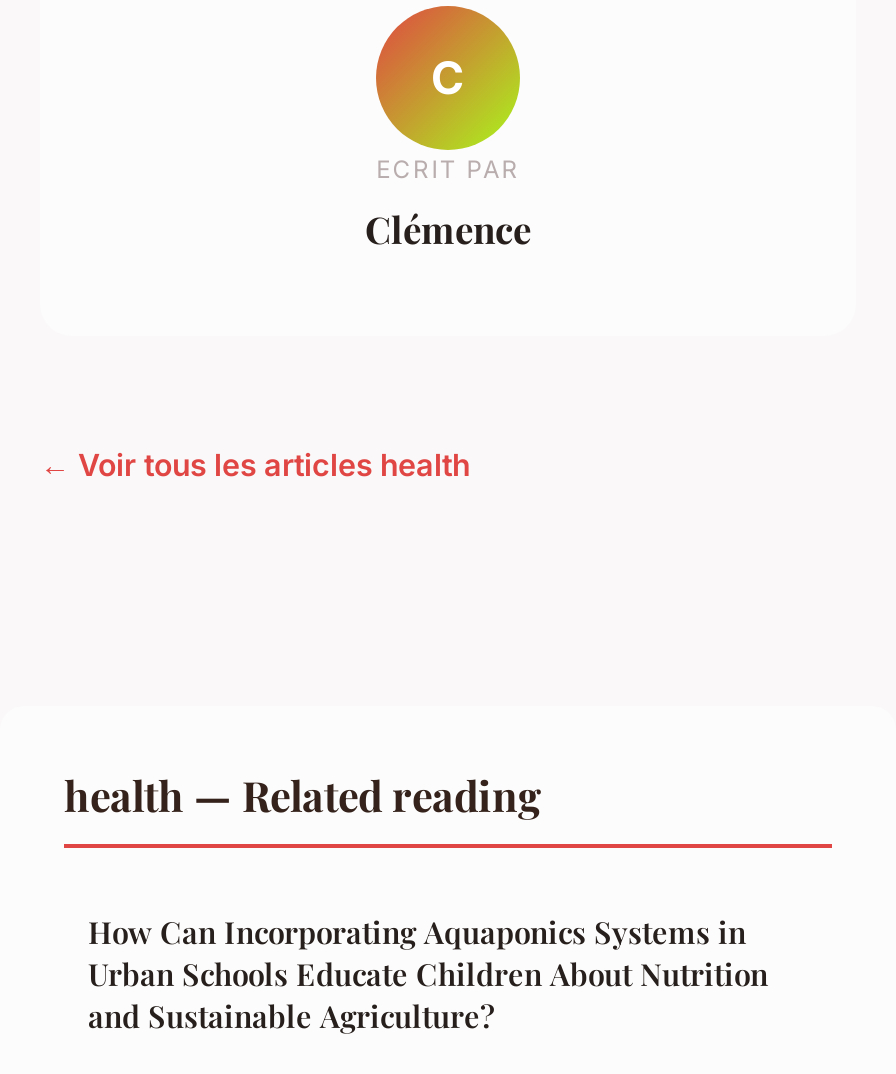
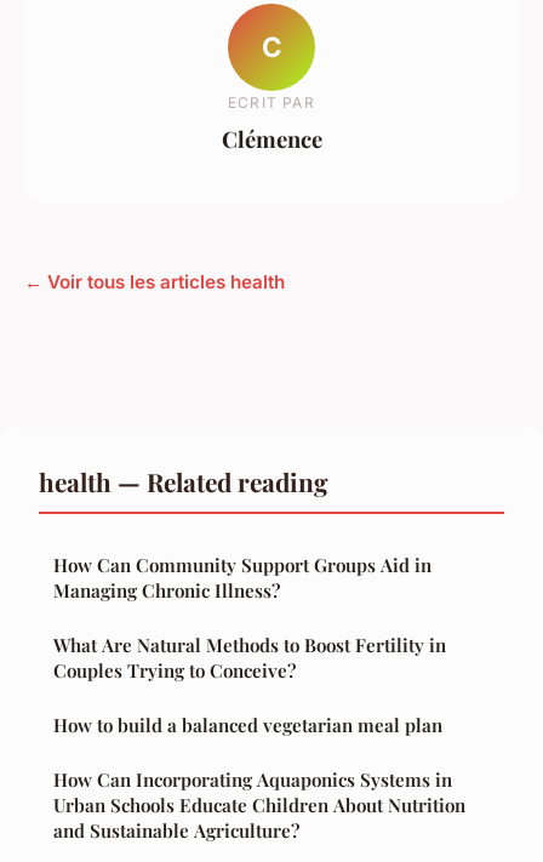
+ How Can Community Support Groups Aid in
+ Managing Chronic Illness?
+ What Are Natural Methods to Boost Fertility in
+ Couples Trying to Conceive?
+ How to build a balanced vegetarian meal plan
